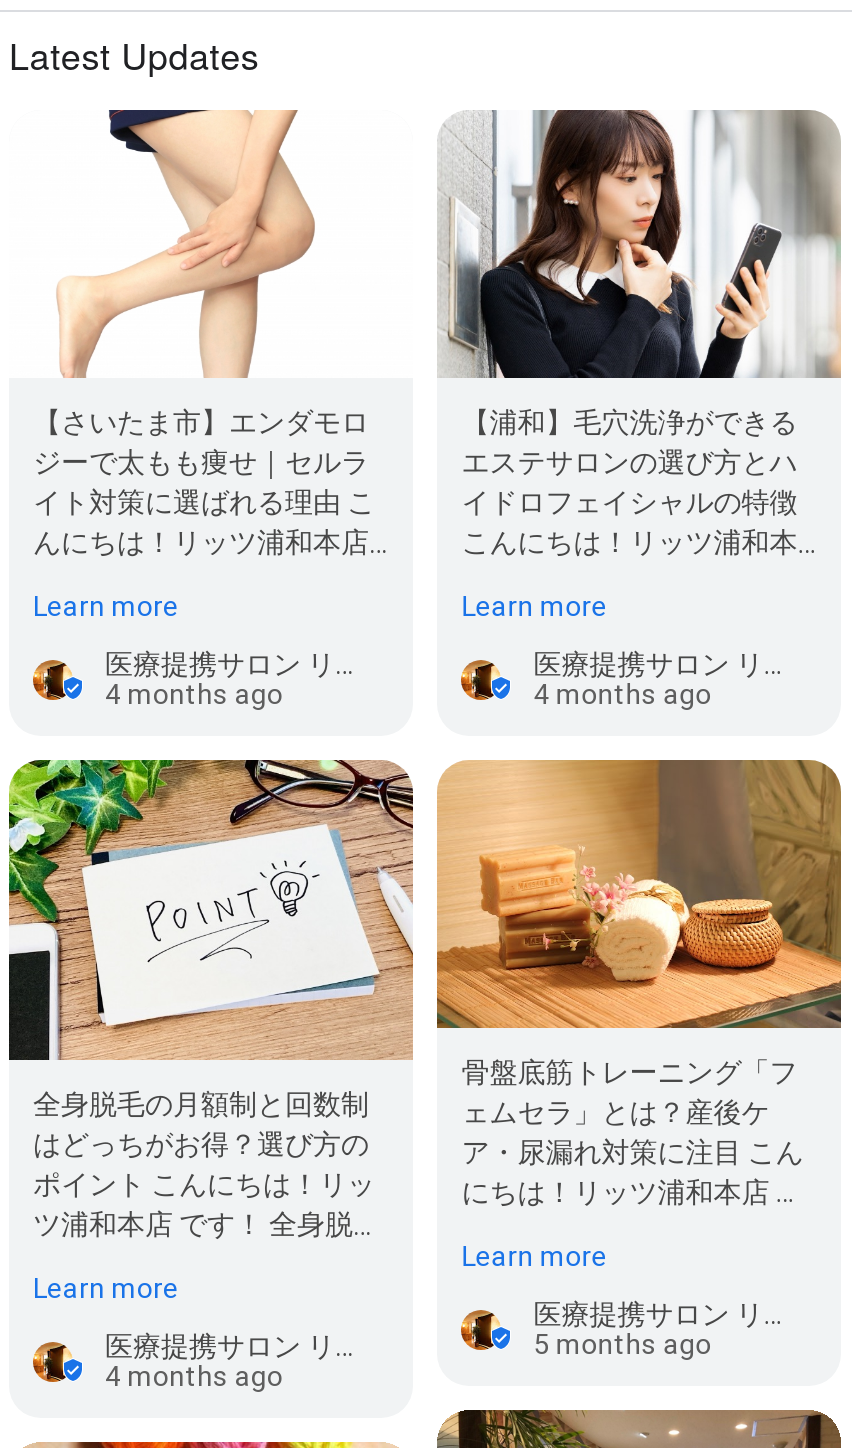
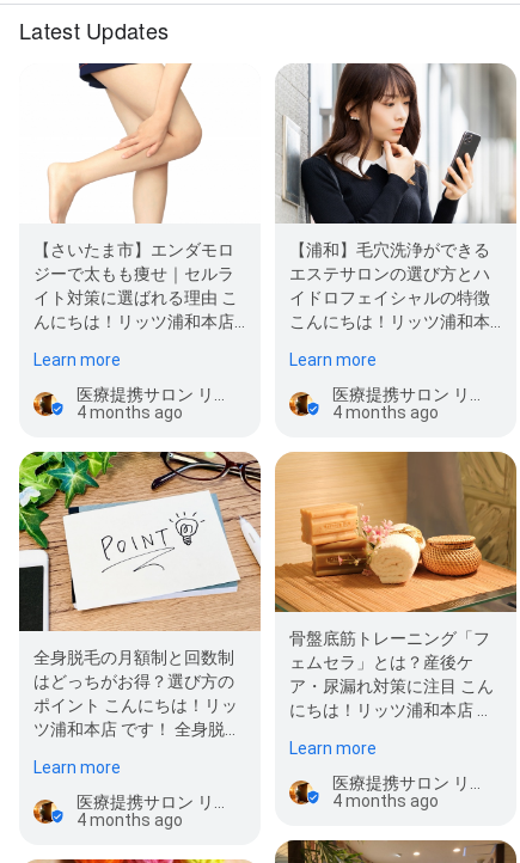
- 5 months ago
+ 4 months ago
